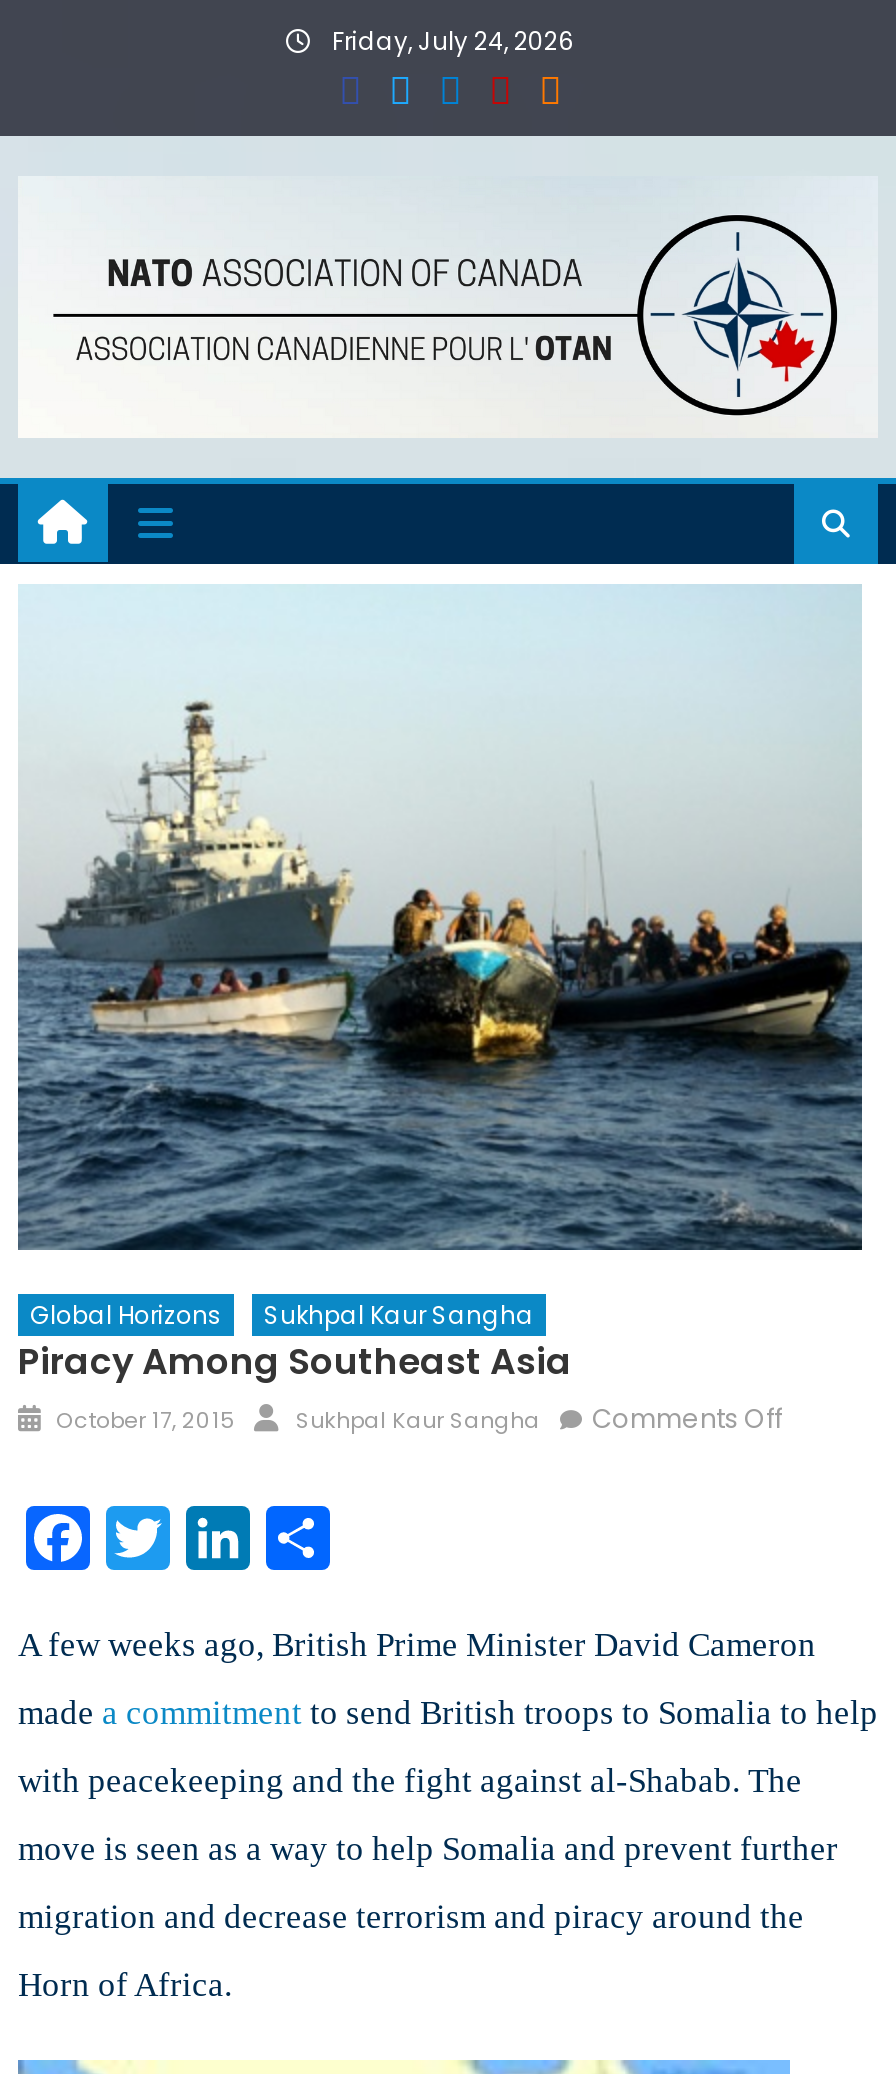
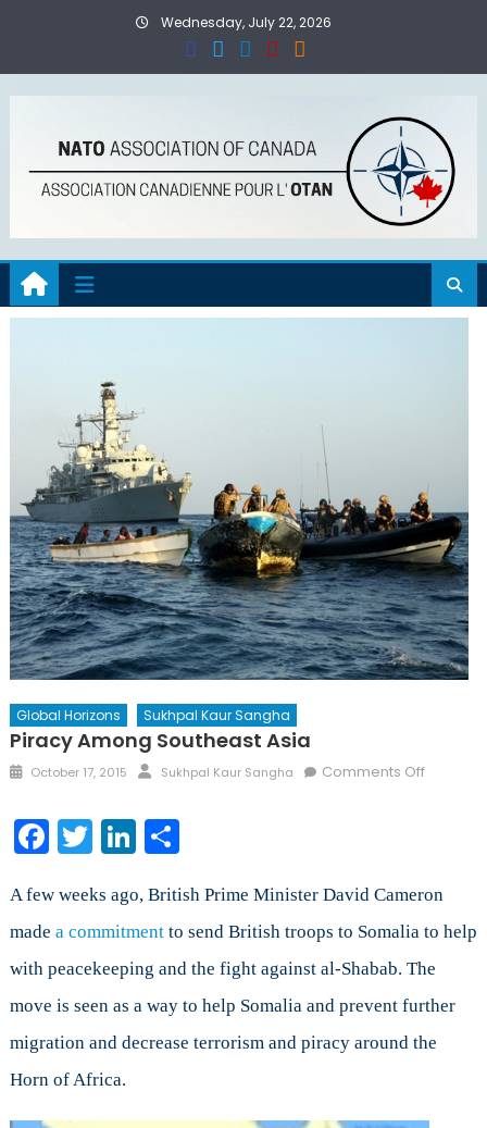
- Friday, July 24, 2026
+ Wednesday, July 22, 2026
